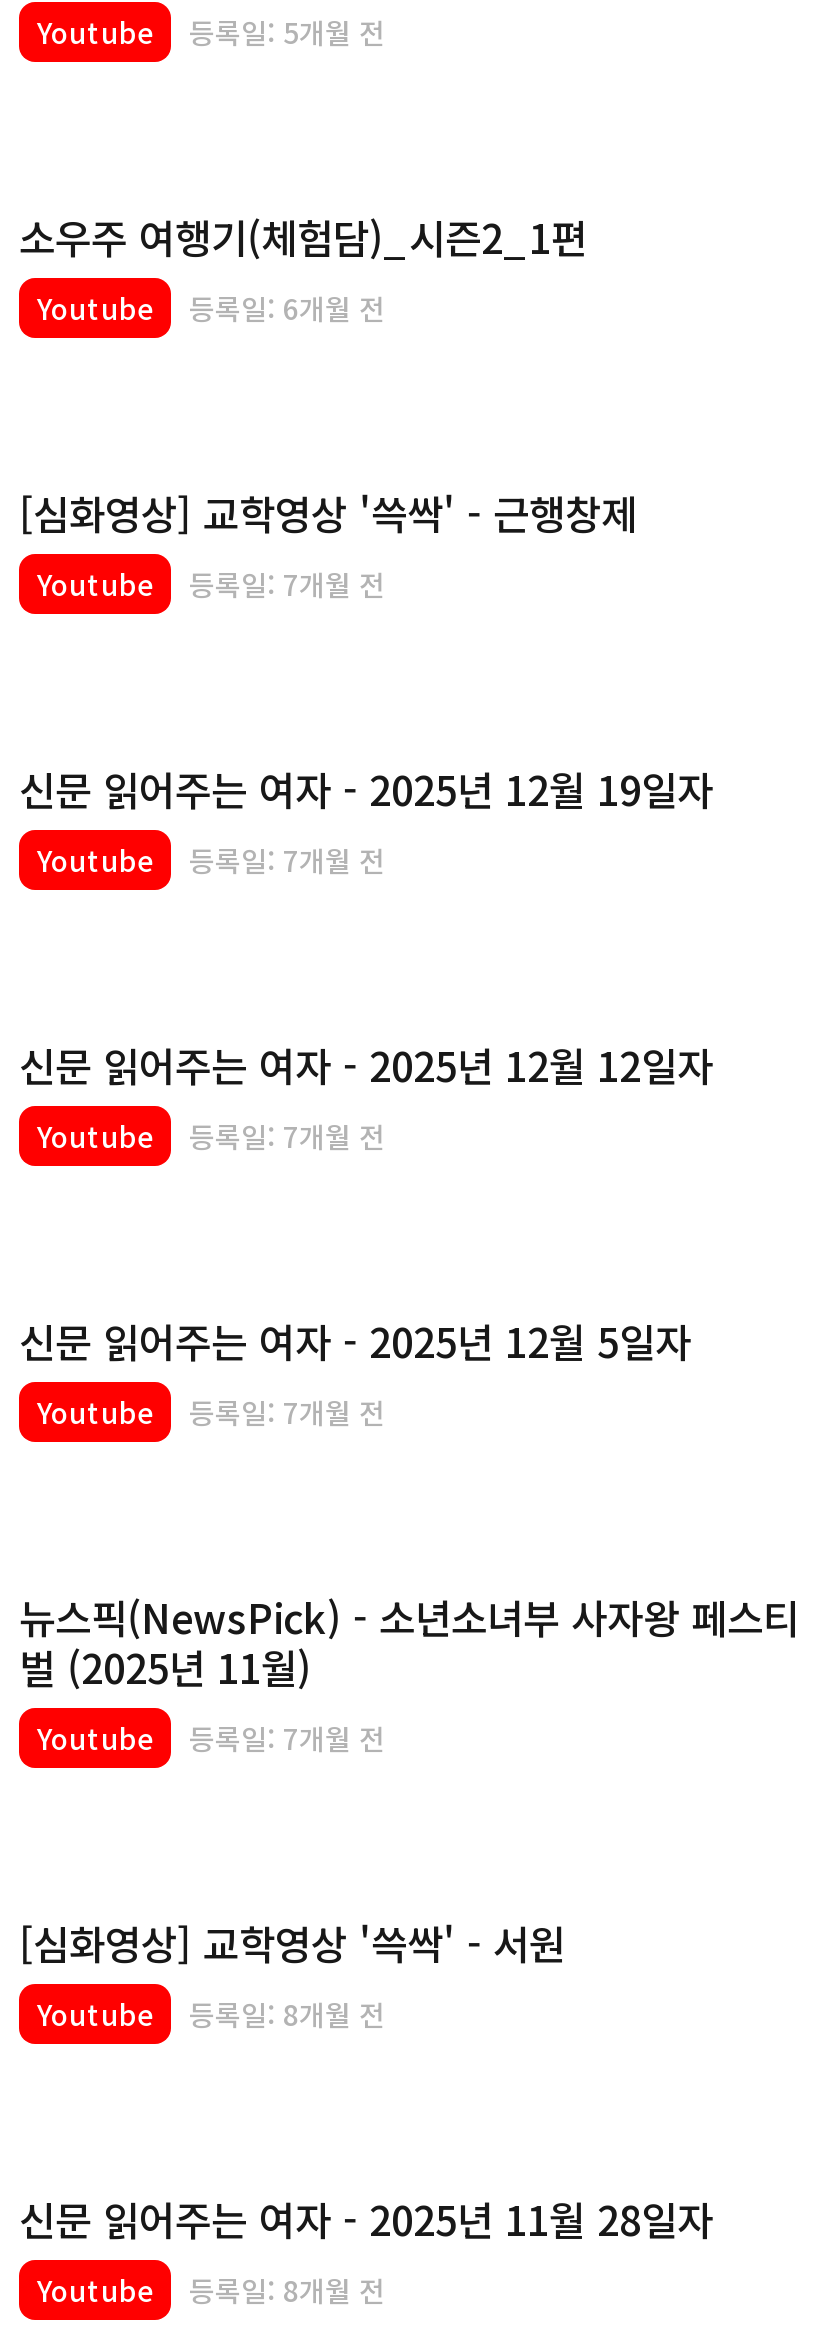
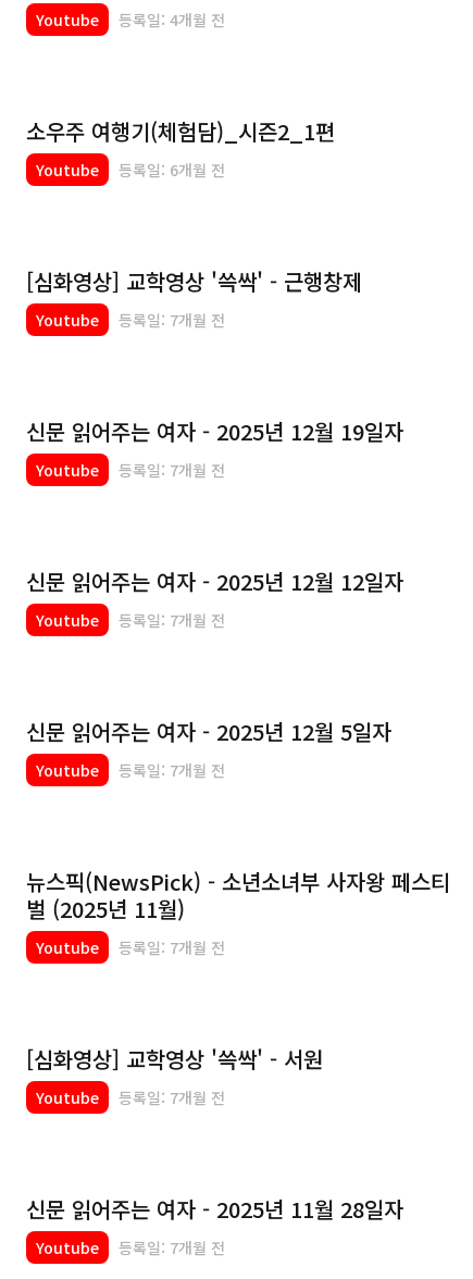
- 등록일: 5개월 전
+ 등록일: 4개월 전

- 등록일: 8개월 전
+ 등록일: 7개월 전

- 등록일: 8개월 전
+ 등록일: 7개월 전
